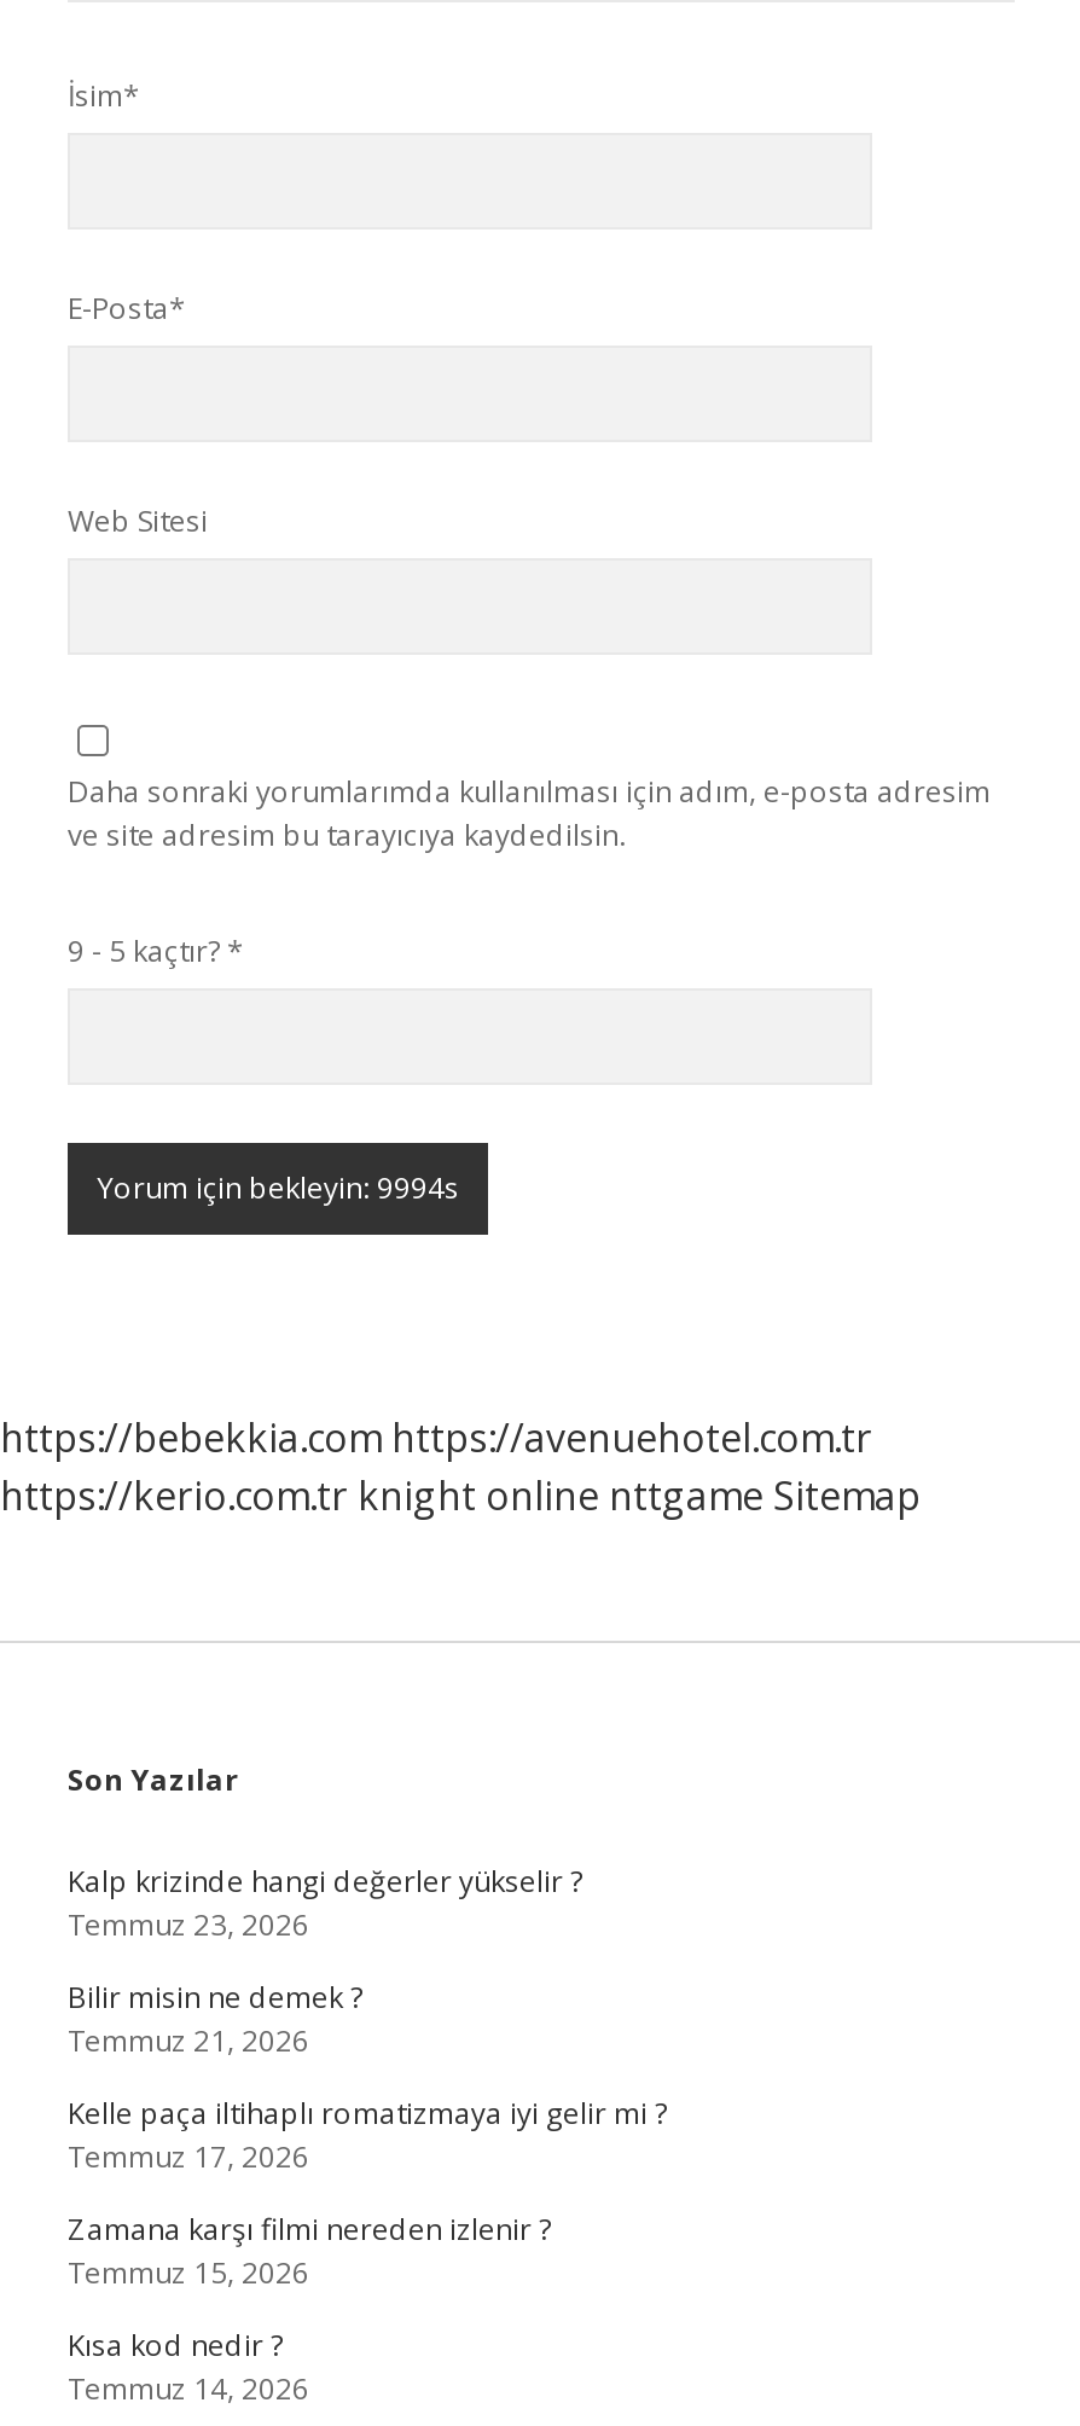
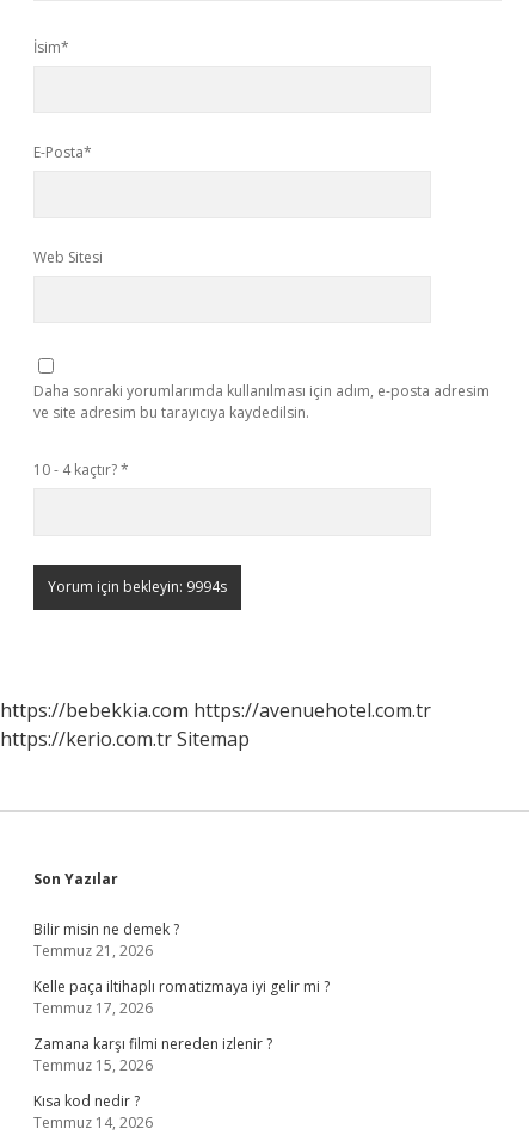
- 9 - 5 kaçtır? *
+ 10 - 4 kaçtır? *

- https://kerio.com.tr knight online nttgame Sitemap
+ https://kerio.com.tr Sitemap

- Kalp krizinde hangi değerler yükselir ?
- Temmuz 23, 2026
